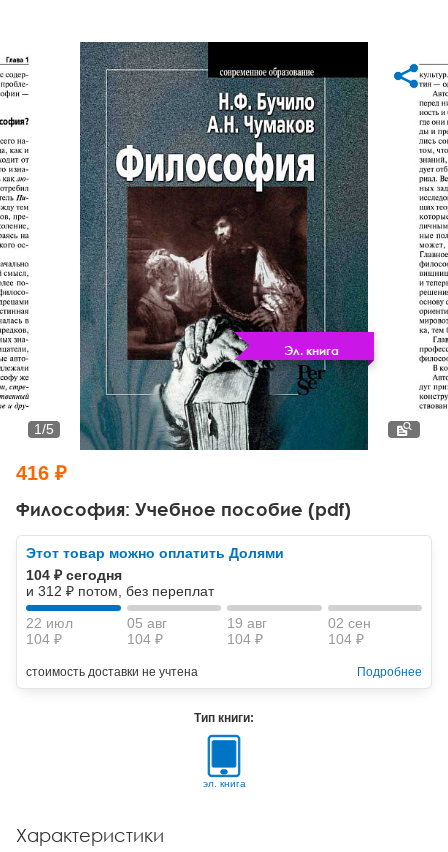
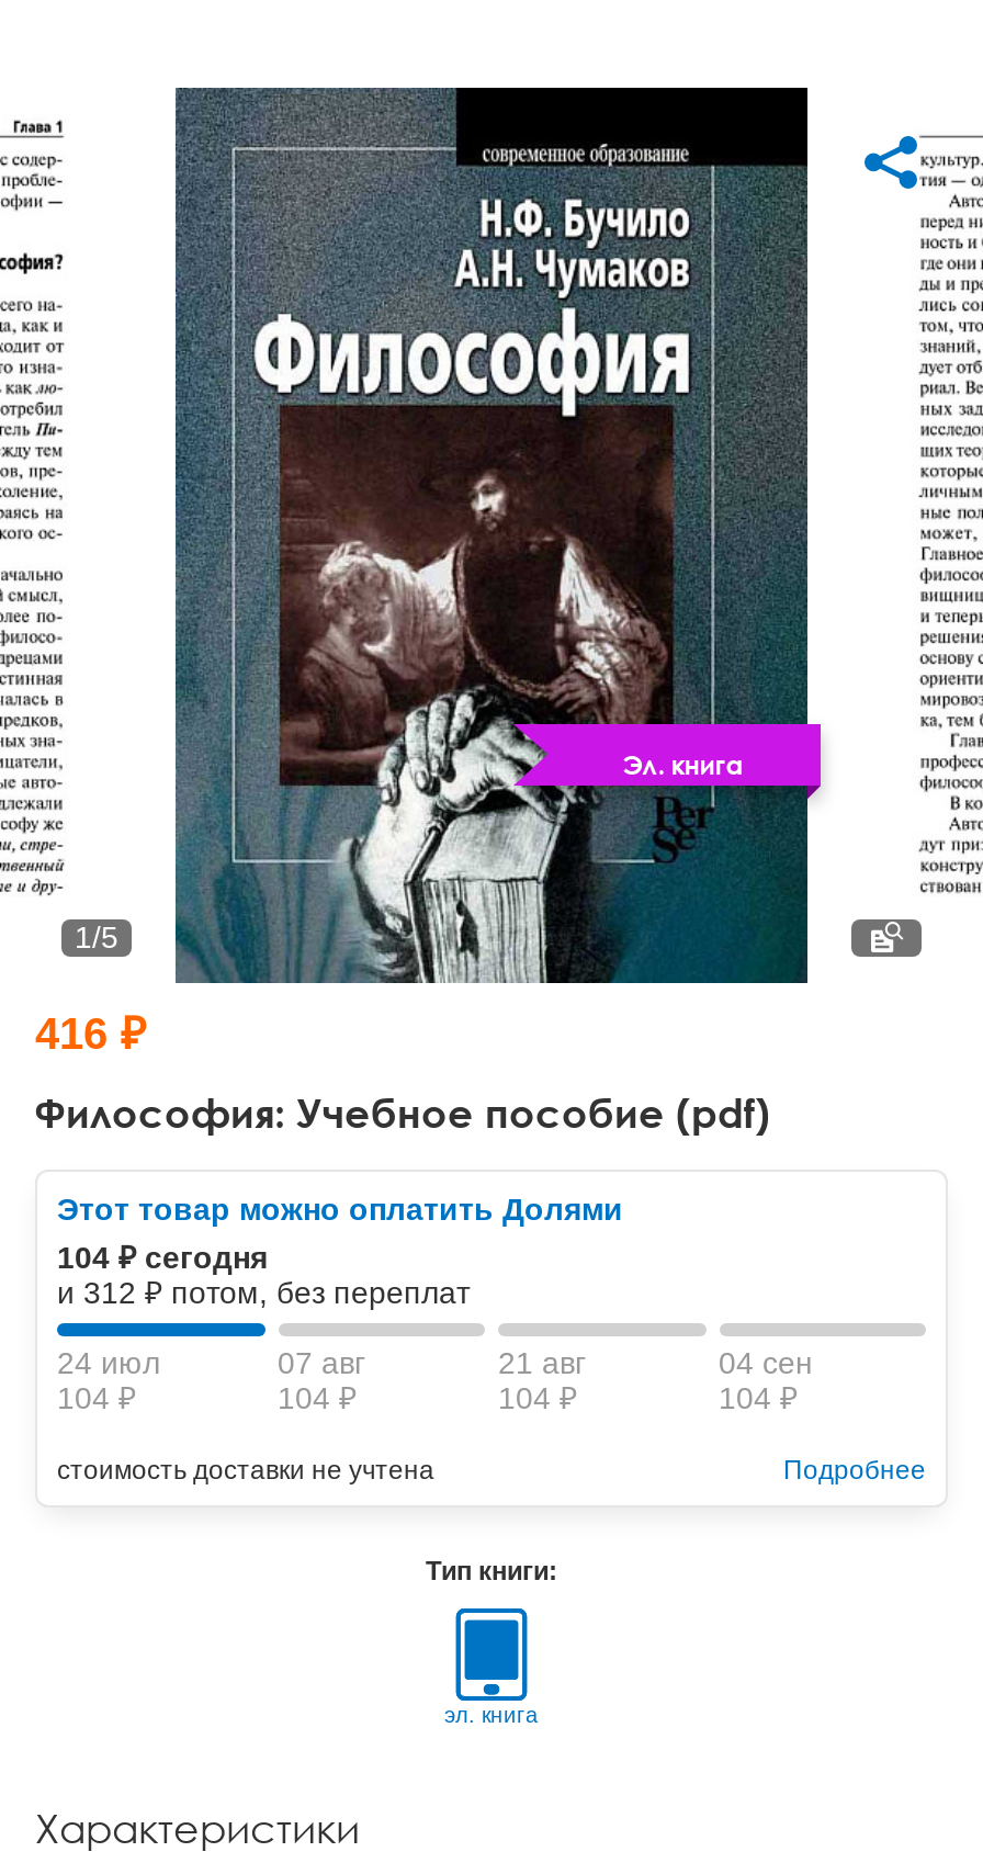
- 22 июл
+ 24 июл

- 05 авг
+ 07 авг

- 19 авг
+ 21 авг

- 02 сен
+ 04 сен
